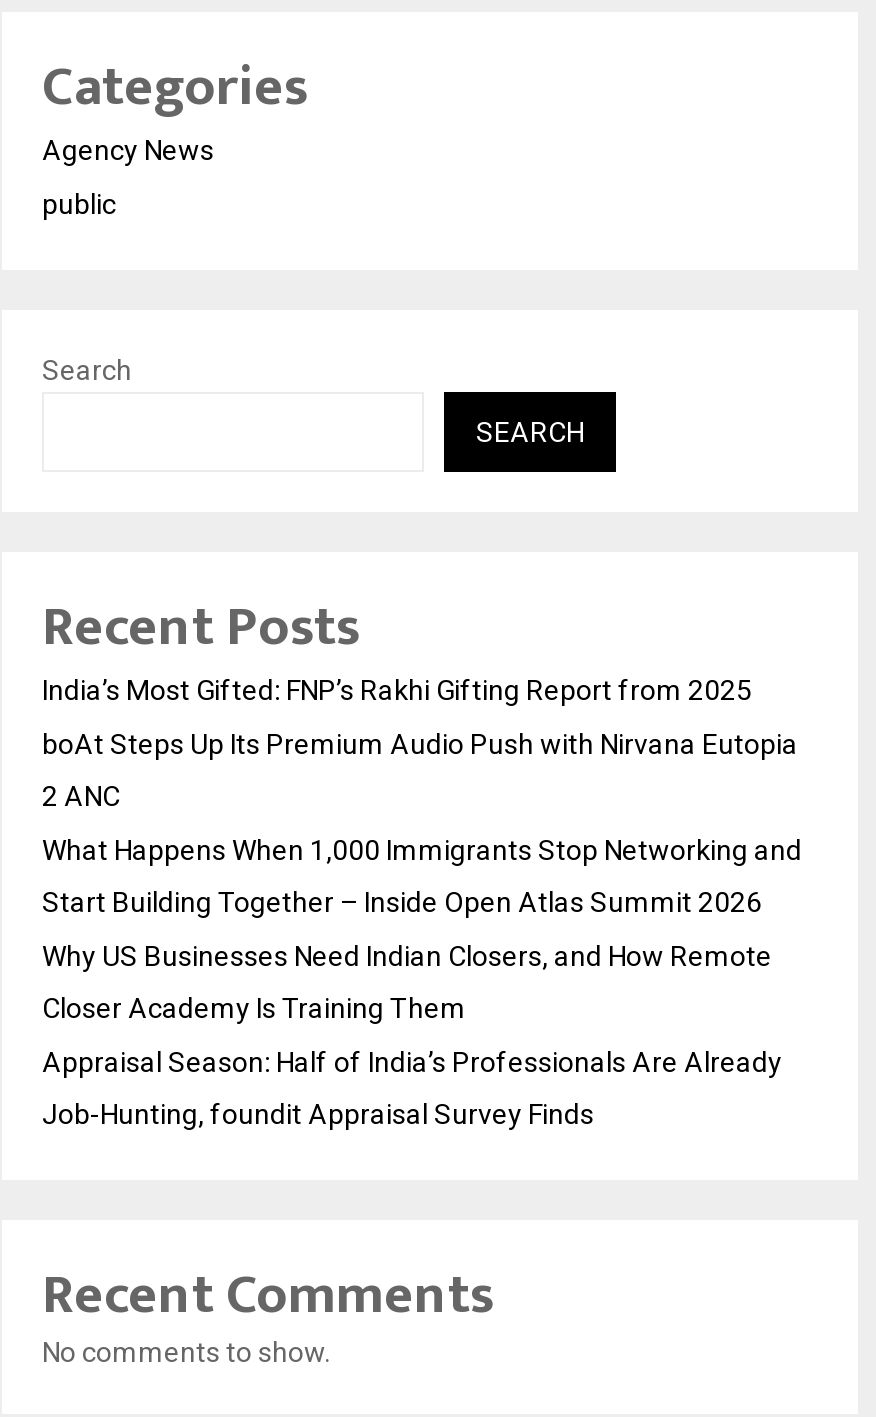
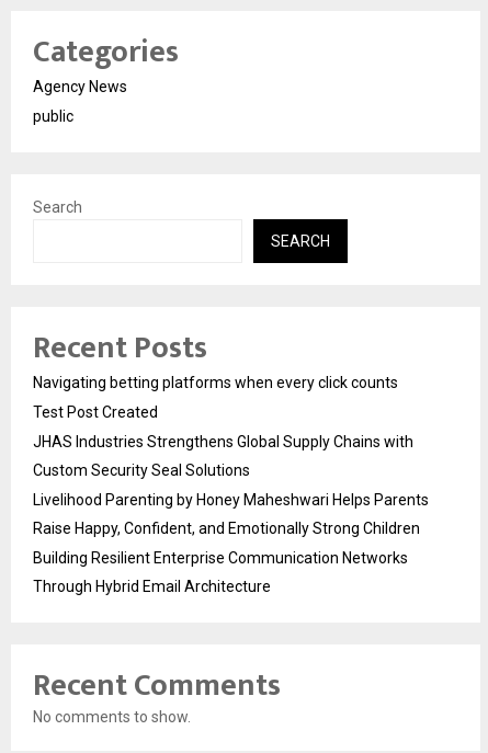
- India’s Most Gifted: FNP’s Rakhi Gifting Report from 2025
- boAt Steps Up Its Premium Audio Push with Nirvana Eutopia
- 2 ANC
- What Happens When 1,000 Immigrants Stop Networking and
- Start Building Together – Inside Open Atlas Summit 2026
- Why US Businesses Need Indian Closers, and How Remote
- Closer Academy Is Training Them
- Appraisal Season: Half of India’s Professionals Are Already
- Job-Hunting, foundit Appraisal Survey Finds
+ Navigating betting platforms when every click counts
+ Test Post Created
+ JHAS Industries Strengthens Global Supply Chains with
+ Custom Security Seal Solutions
+ Livelihood Parenting by Honey Maheshwari Helps Parents
+ Raise Happy, Confident, and Emotionally Strong Children
+ Building Resilient Enterprise Communication Networks
+ Through Hybrid Email Architecture
